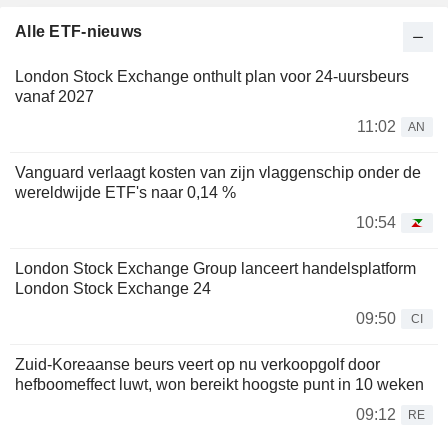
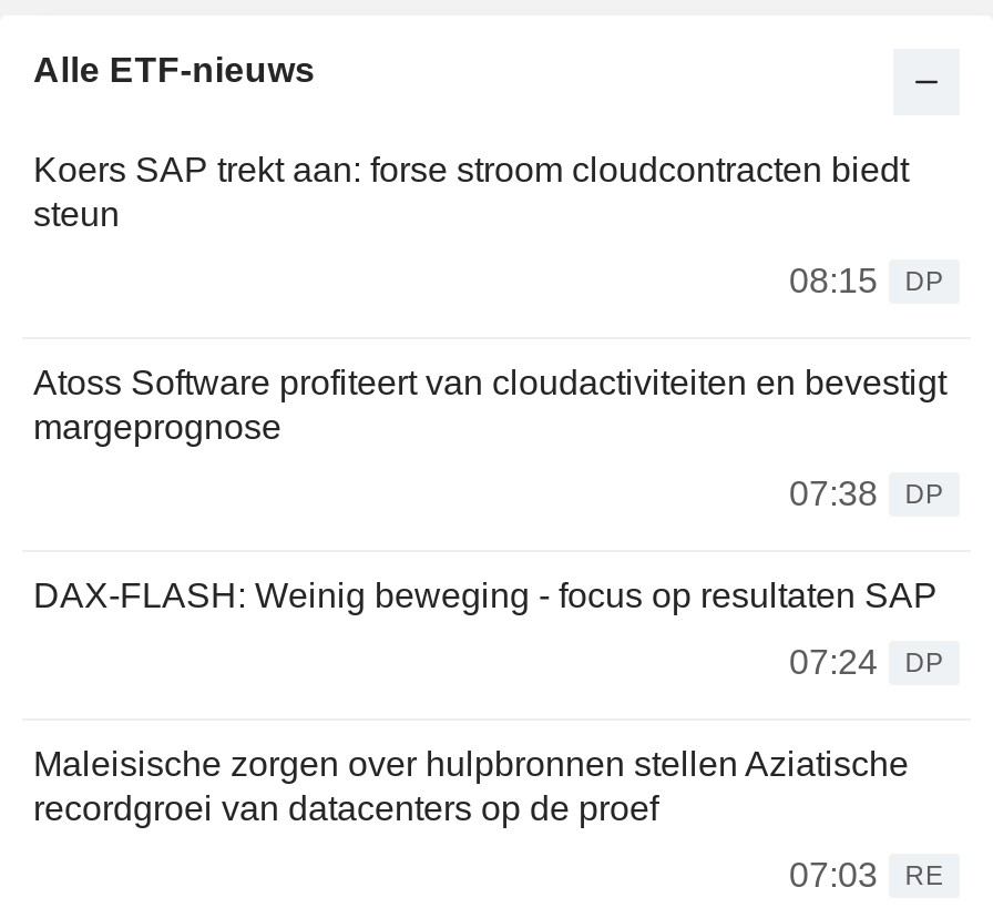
- London Stock Exchange onthult plan voor 24-uursbeurs
- vanaf 2027
+ Koers SAP trekt aan: forse stroom cloudcontracten biedt
+ steun

- 11:02
- AN
+ 08:15
+ DP

- Vanguard verlaagt kosten van zijn vlaggenschip onder de
- wereldwijde ETF's naar 0,14 %
+ Atoss Software profiteert van cloudactiviteiten en bevestigt
+ margeprognose

- 10:54
+ 07:38
+ DP

- London Stock Exchange Group lanceert handelsplatform
- London Stock Exchange 24
+ DAX-FLASH: Weinig beweging - focus op resultaten SAP

- 09:50
- CI
+ 07:24
+ DP

- Zuid-Koreaanse beurs veert op nu verkoopgolf door
- hefboomeffect luwt, won bereikt hoogste punt in 10 weken
+ Maleisische zorgen over hulpbronnen stellen Aziatische
+ recordgroei van datacenters op de proef

- 09:12 RE
+ 07:03 RE
